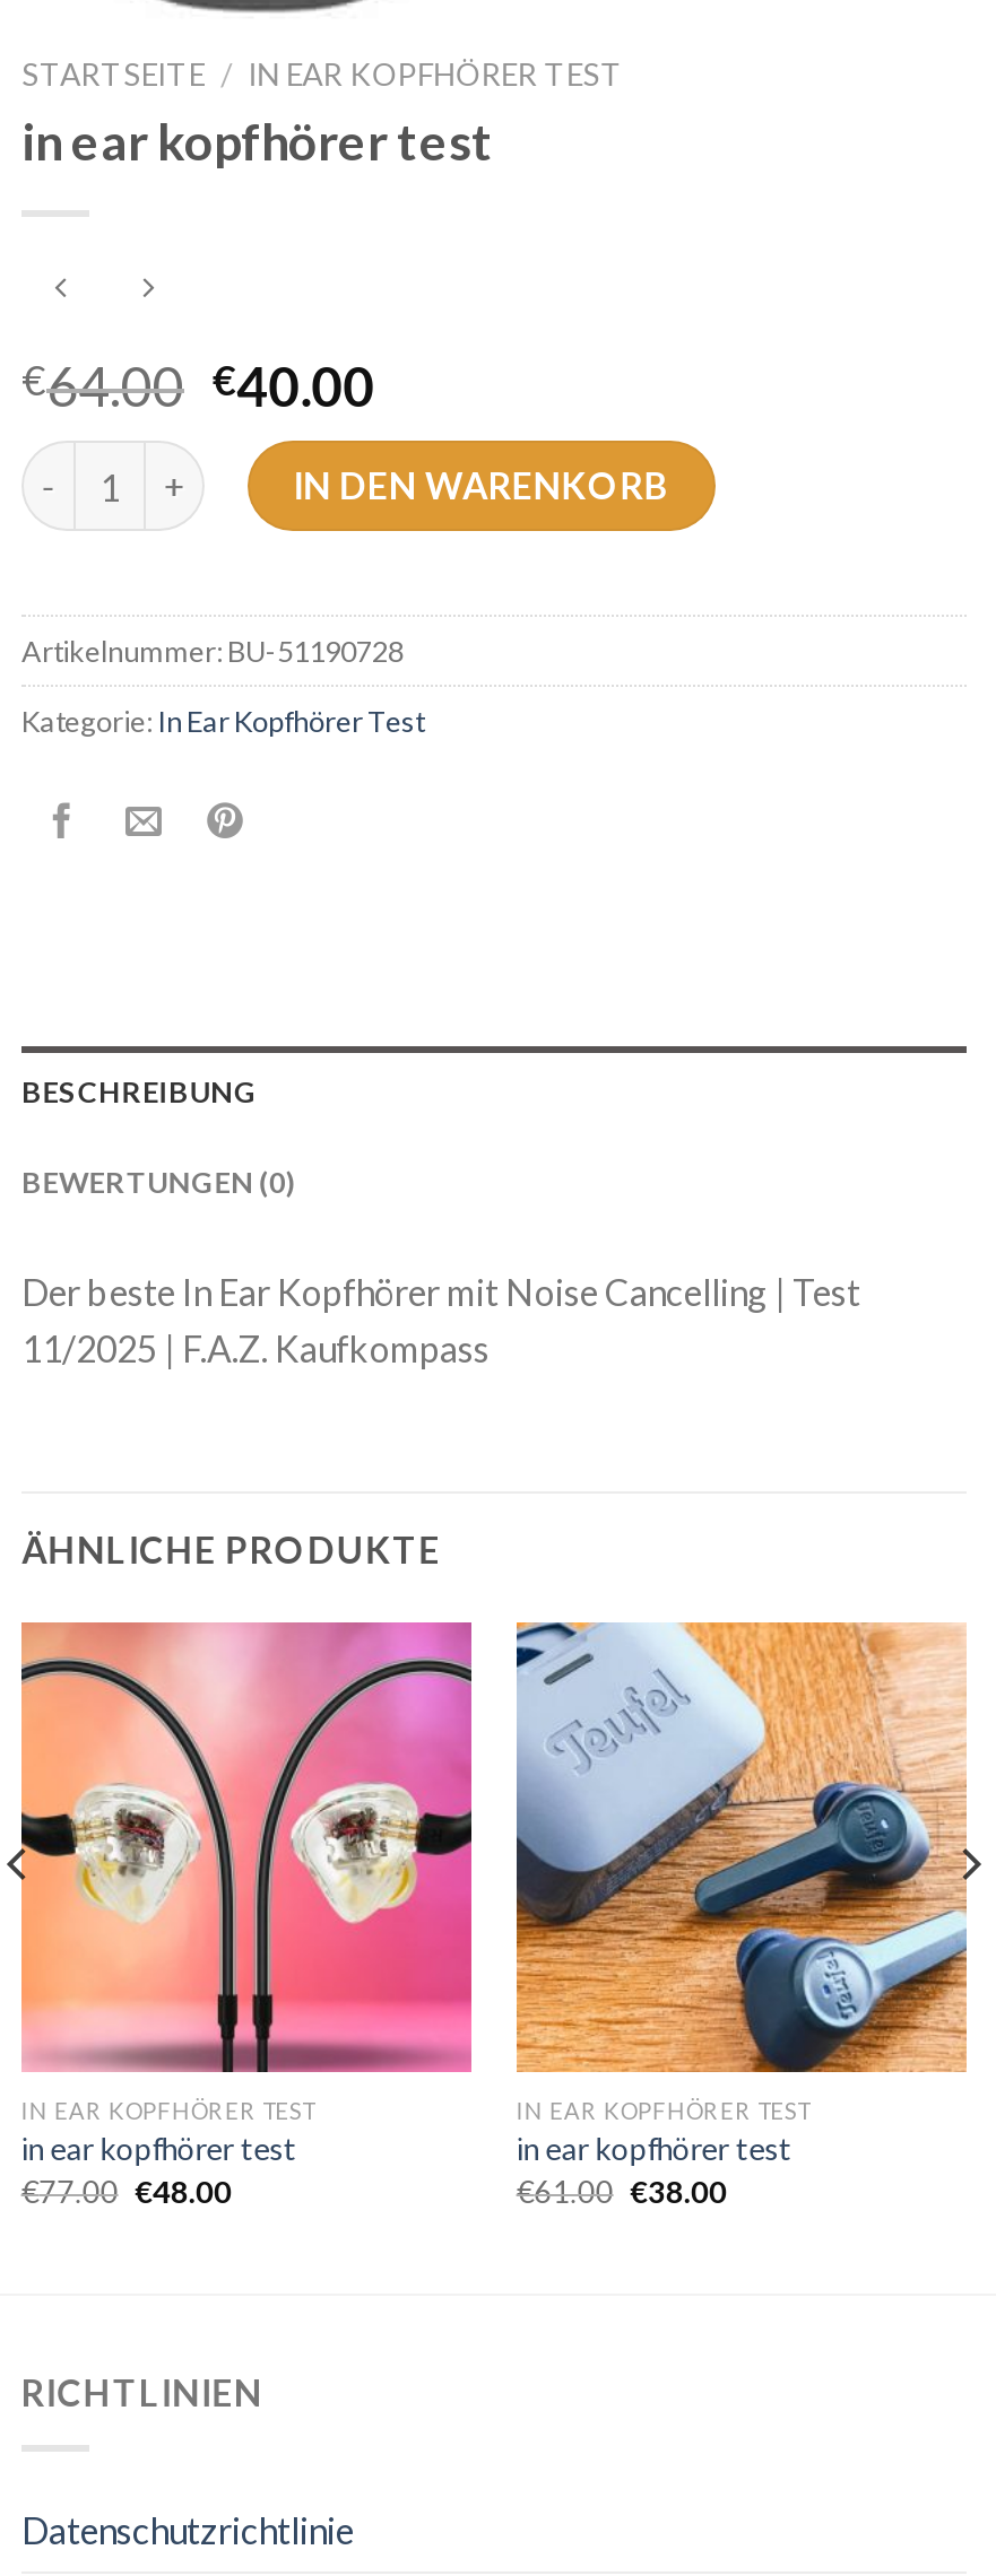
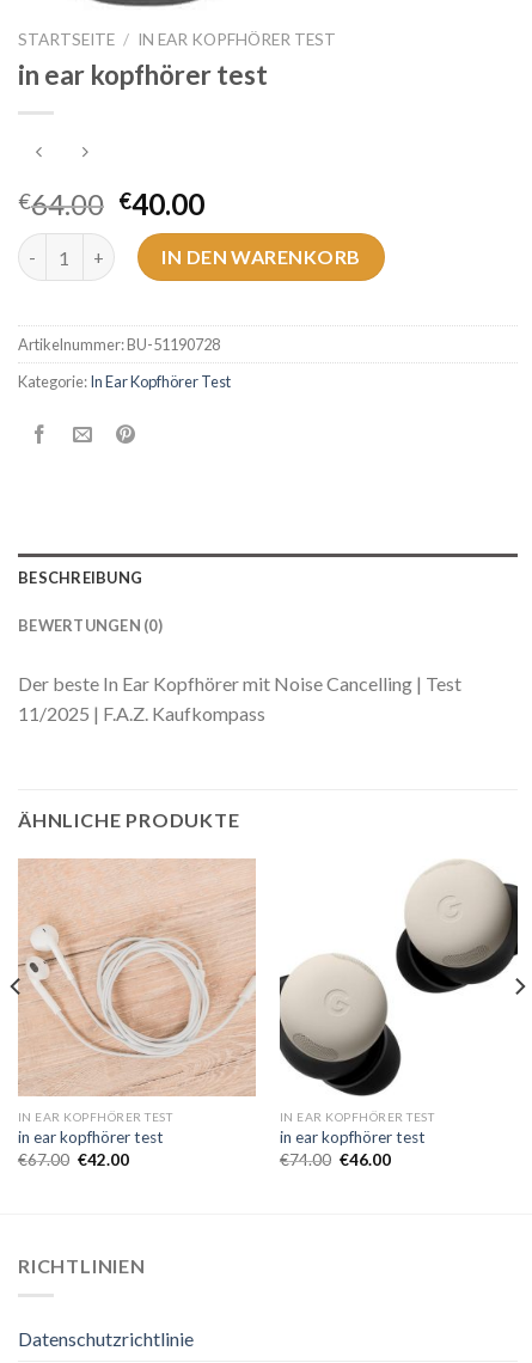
- [image]
+ [image]

- [image]
+ [image]

- €77.00 €48.00
+ €67.00 €42.00

- €61.00 €38.00
+ €74.00 €46.00
